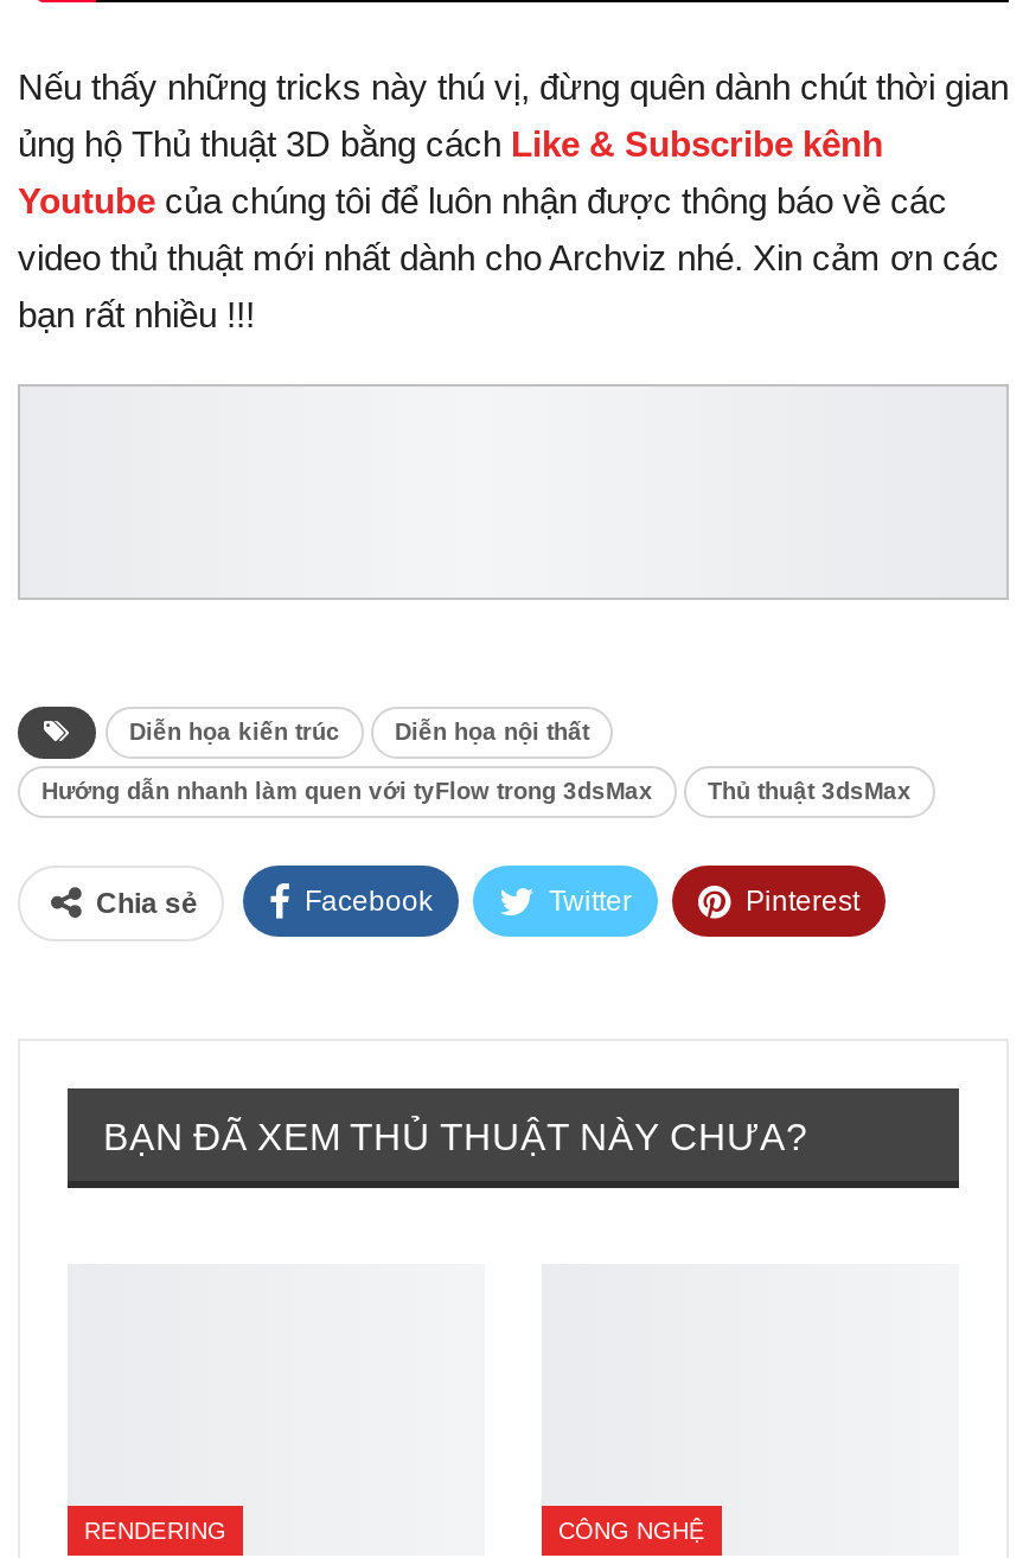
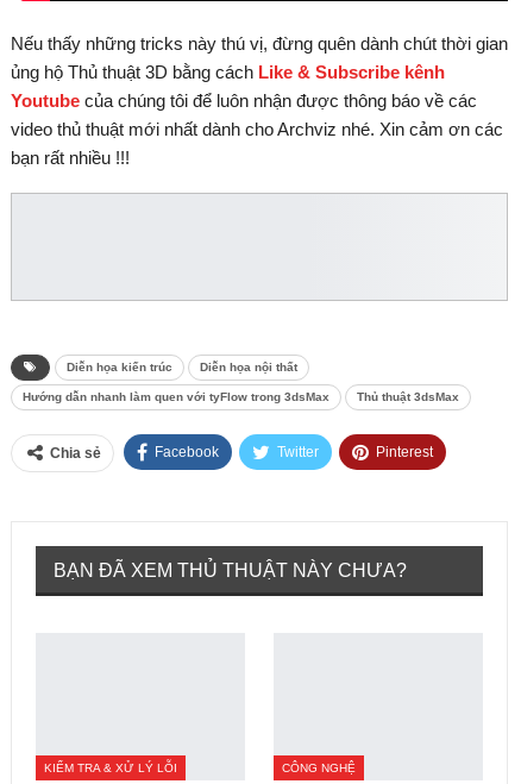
- RENDERING
+ KIỂM TRA & XỬ LÝ LỖI
